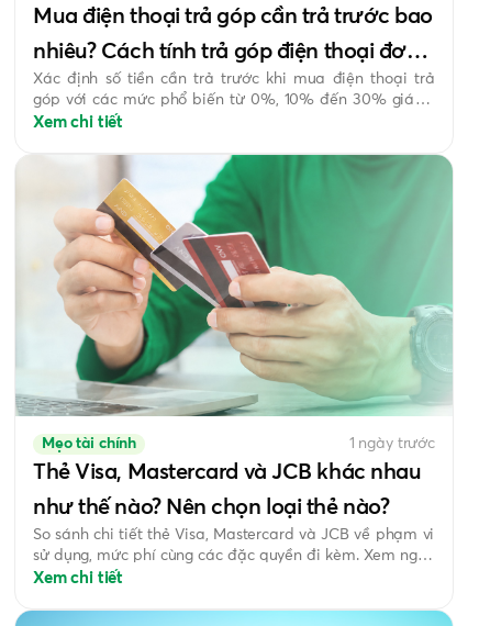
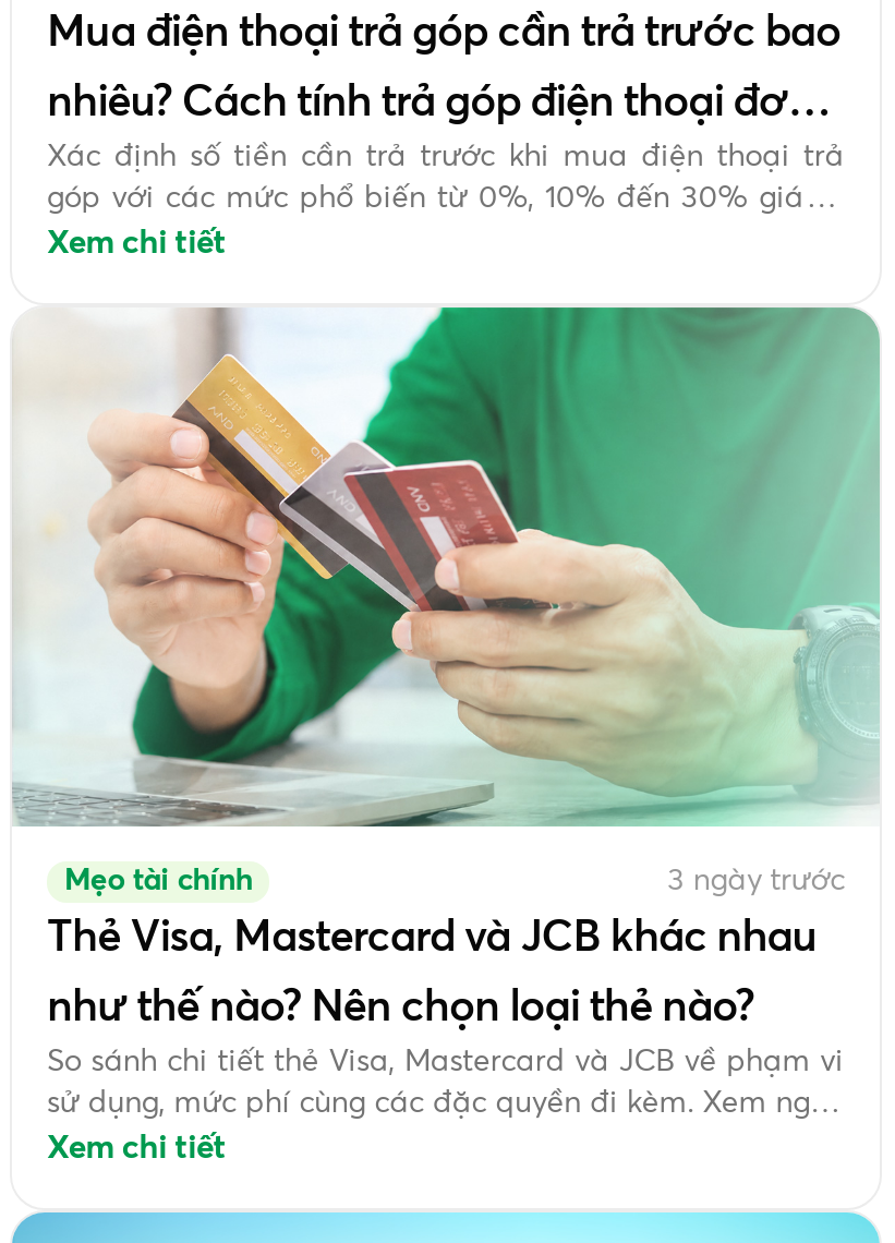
- 1 ngày trước
+ 3 ngày trước
